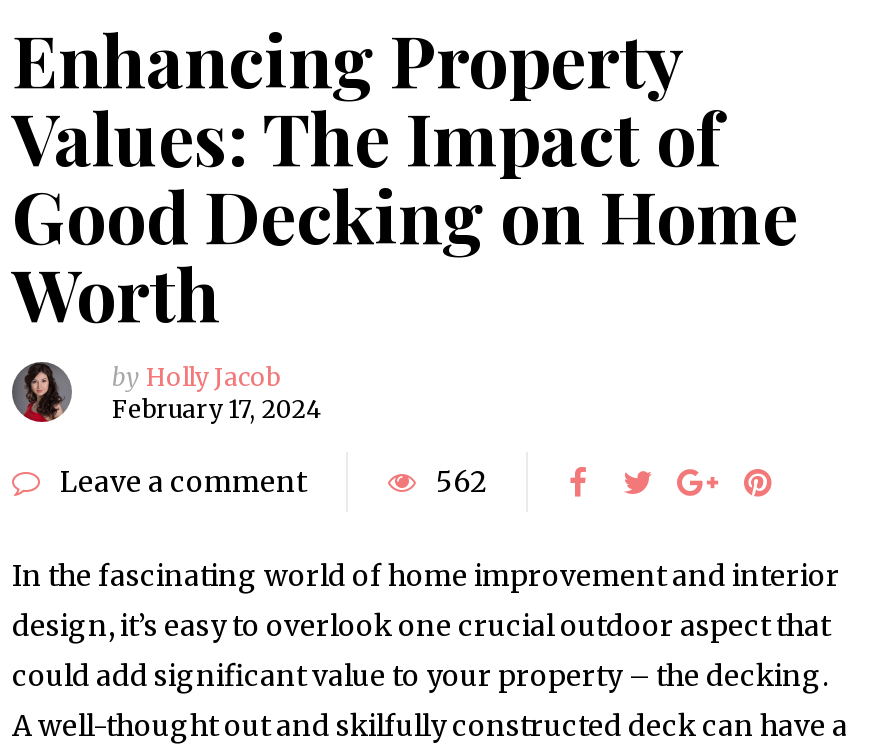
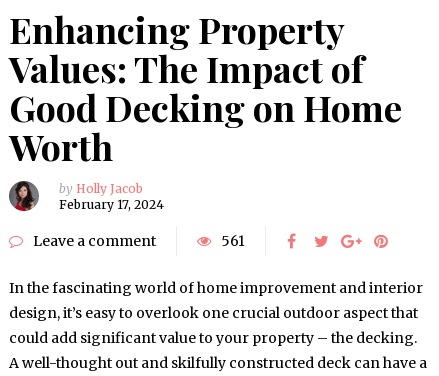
- 562
+ 561
